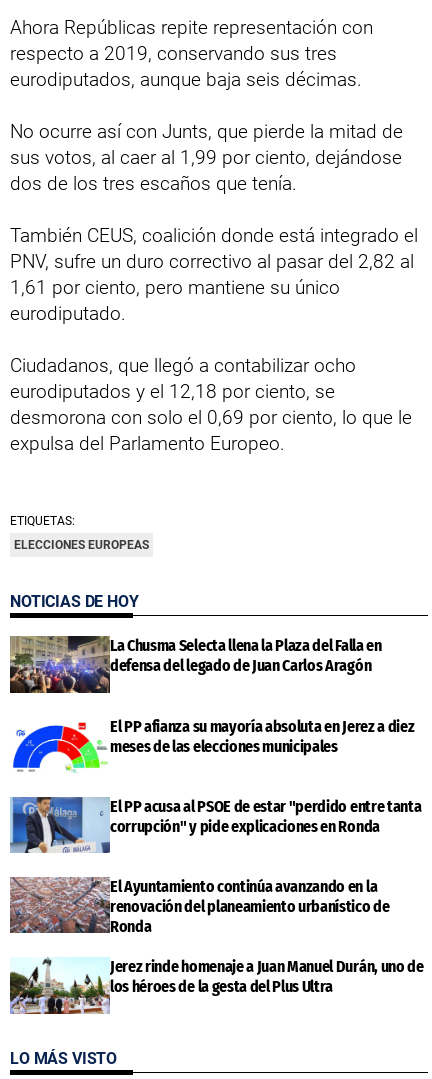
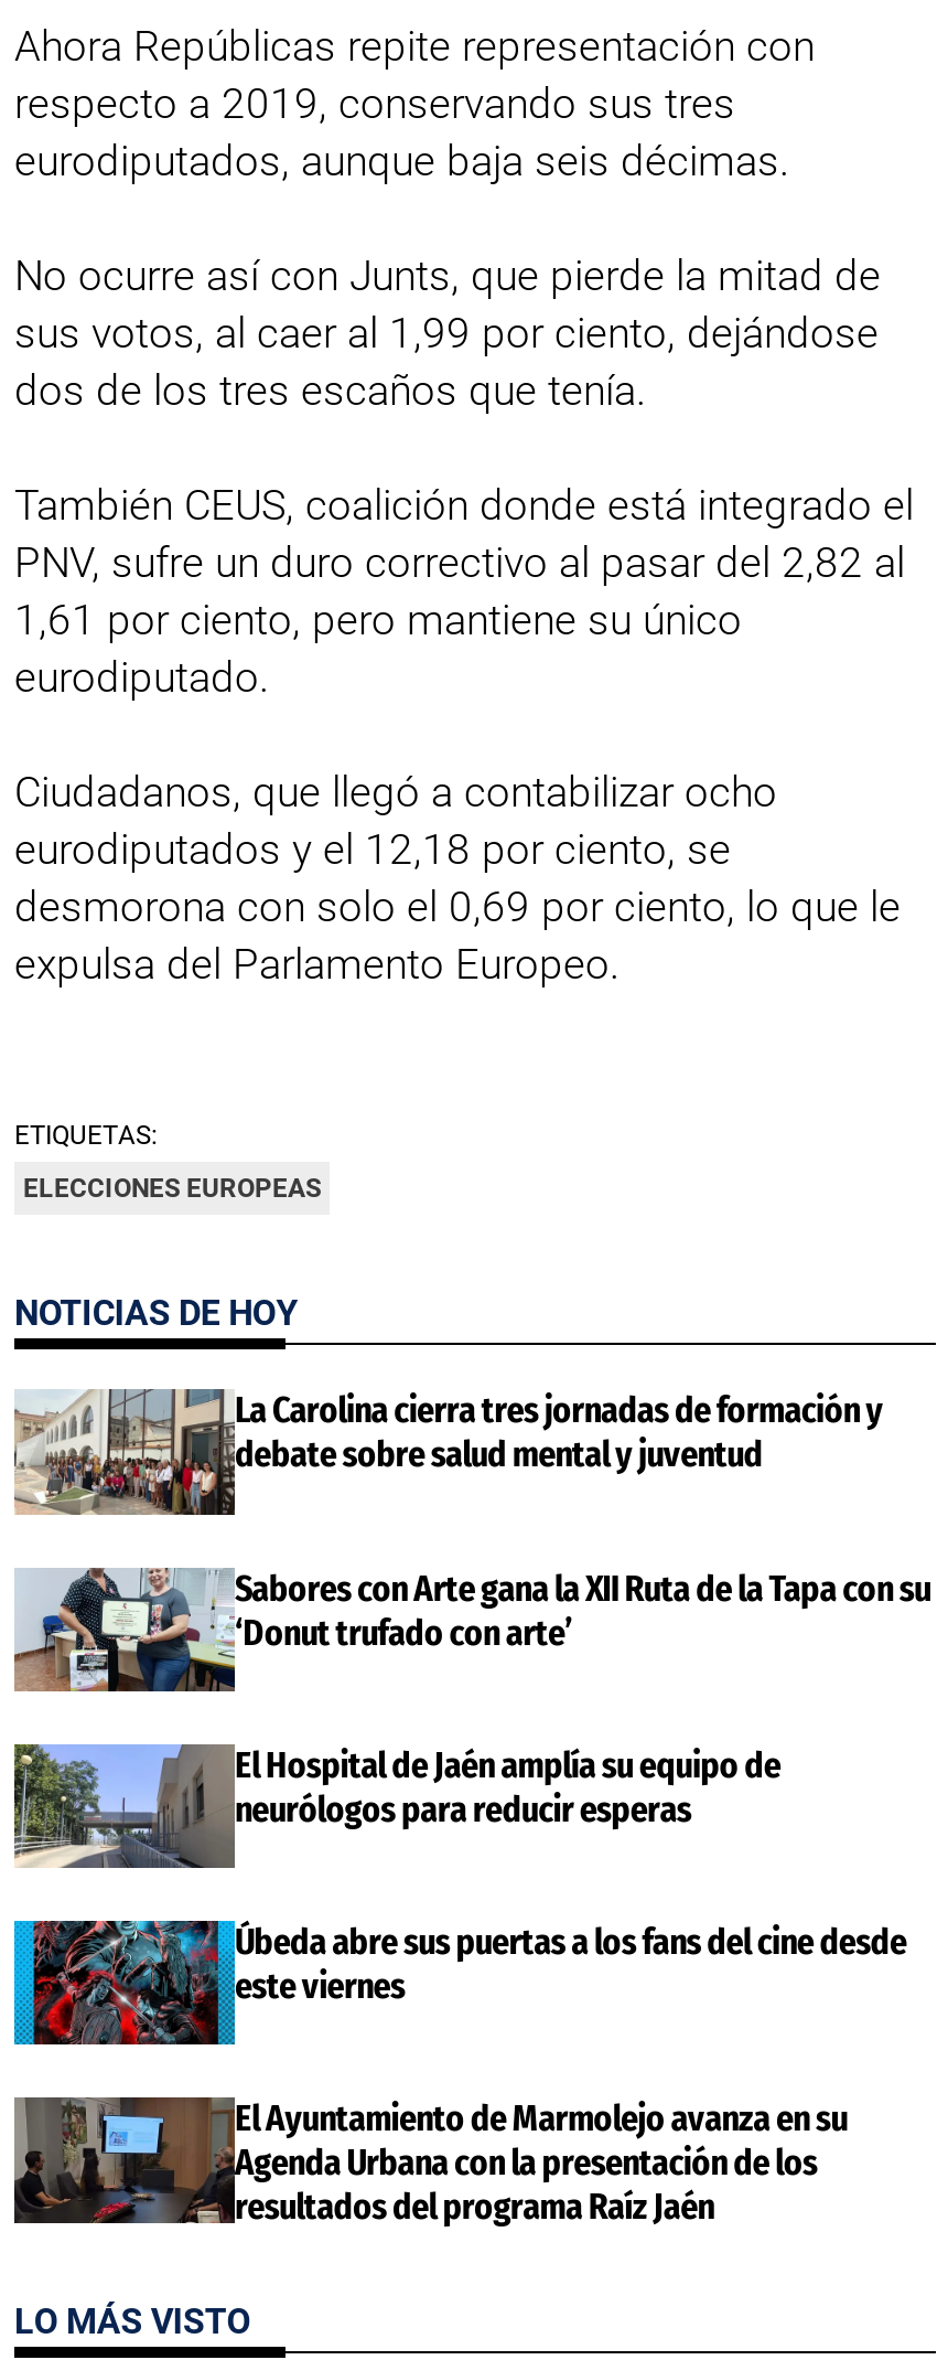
- [image]
- La Chusma Selecta llena la Plaza del Falla en
- defensa del legado de Juan Carlos Aragón
+ [image]
+ La Carolina cierra tres jornadas de formación y
+ debate sobre salud mental y juventud

- [image]
- El PP afianza su mayoría absoluta en Jerez a diez
- meses de las elecciones municipales
+ [image]
+ Sabores con Arte gana la XII Ruta de la Tapa con su
+ ‘Donut trufado con arte’

- [image]
- El PP acusa al PSOE de estar "perdido entre tanta
- corrupción" y pide explicaciones en Ronda
+ [image]
+ El Hospital de Jaén amplía su equipo de
+ neurólogos para reducir esperas

- [image]
- El Ayuntamiento continúa avanzando en la
- renovación del planeamiento urbanístico de
- Ronda
+ [image]
+ Úbeda abre sus puertas a los fans del cine desde
+ este viernes

- [image]
- Jerez rinde homenaje a Juan Manuel Durán, uno de
- los héroes de la gesta del Plus Ultra
+ [image]
+ El Ayuntamiento de Marmolejo avanza en su
+ Agenda Urbana con la presentación de los
+ resultados del programa Raíz Jaén
